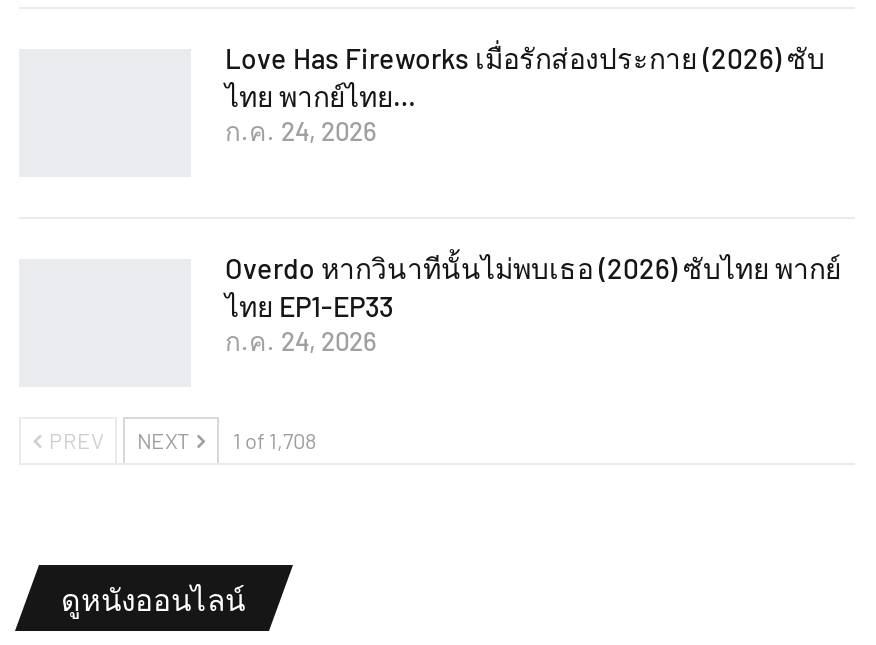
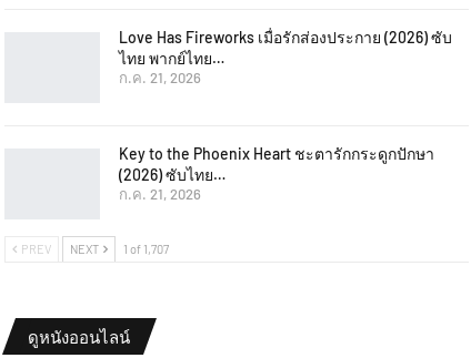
- ก.ค. 24, 2026
+ ก.ค. 21, 2026

- Overdo หากวินาทีนั้นไม่พบเธอ (2026) ซับไทย พากย์
- ไทย EP1-EP33
- ก.ค. 24, 2026
+ Key to the Phoenix Heart ชะตารักกระดูกปักษา
+ (2026) ซับไทย…
+ ก.ค. 21, 2026

- PREV NEXT 1 of 1,708
+ PREV NEXT 1 of 1,707
